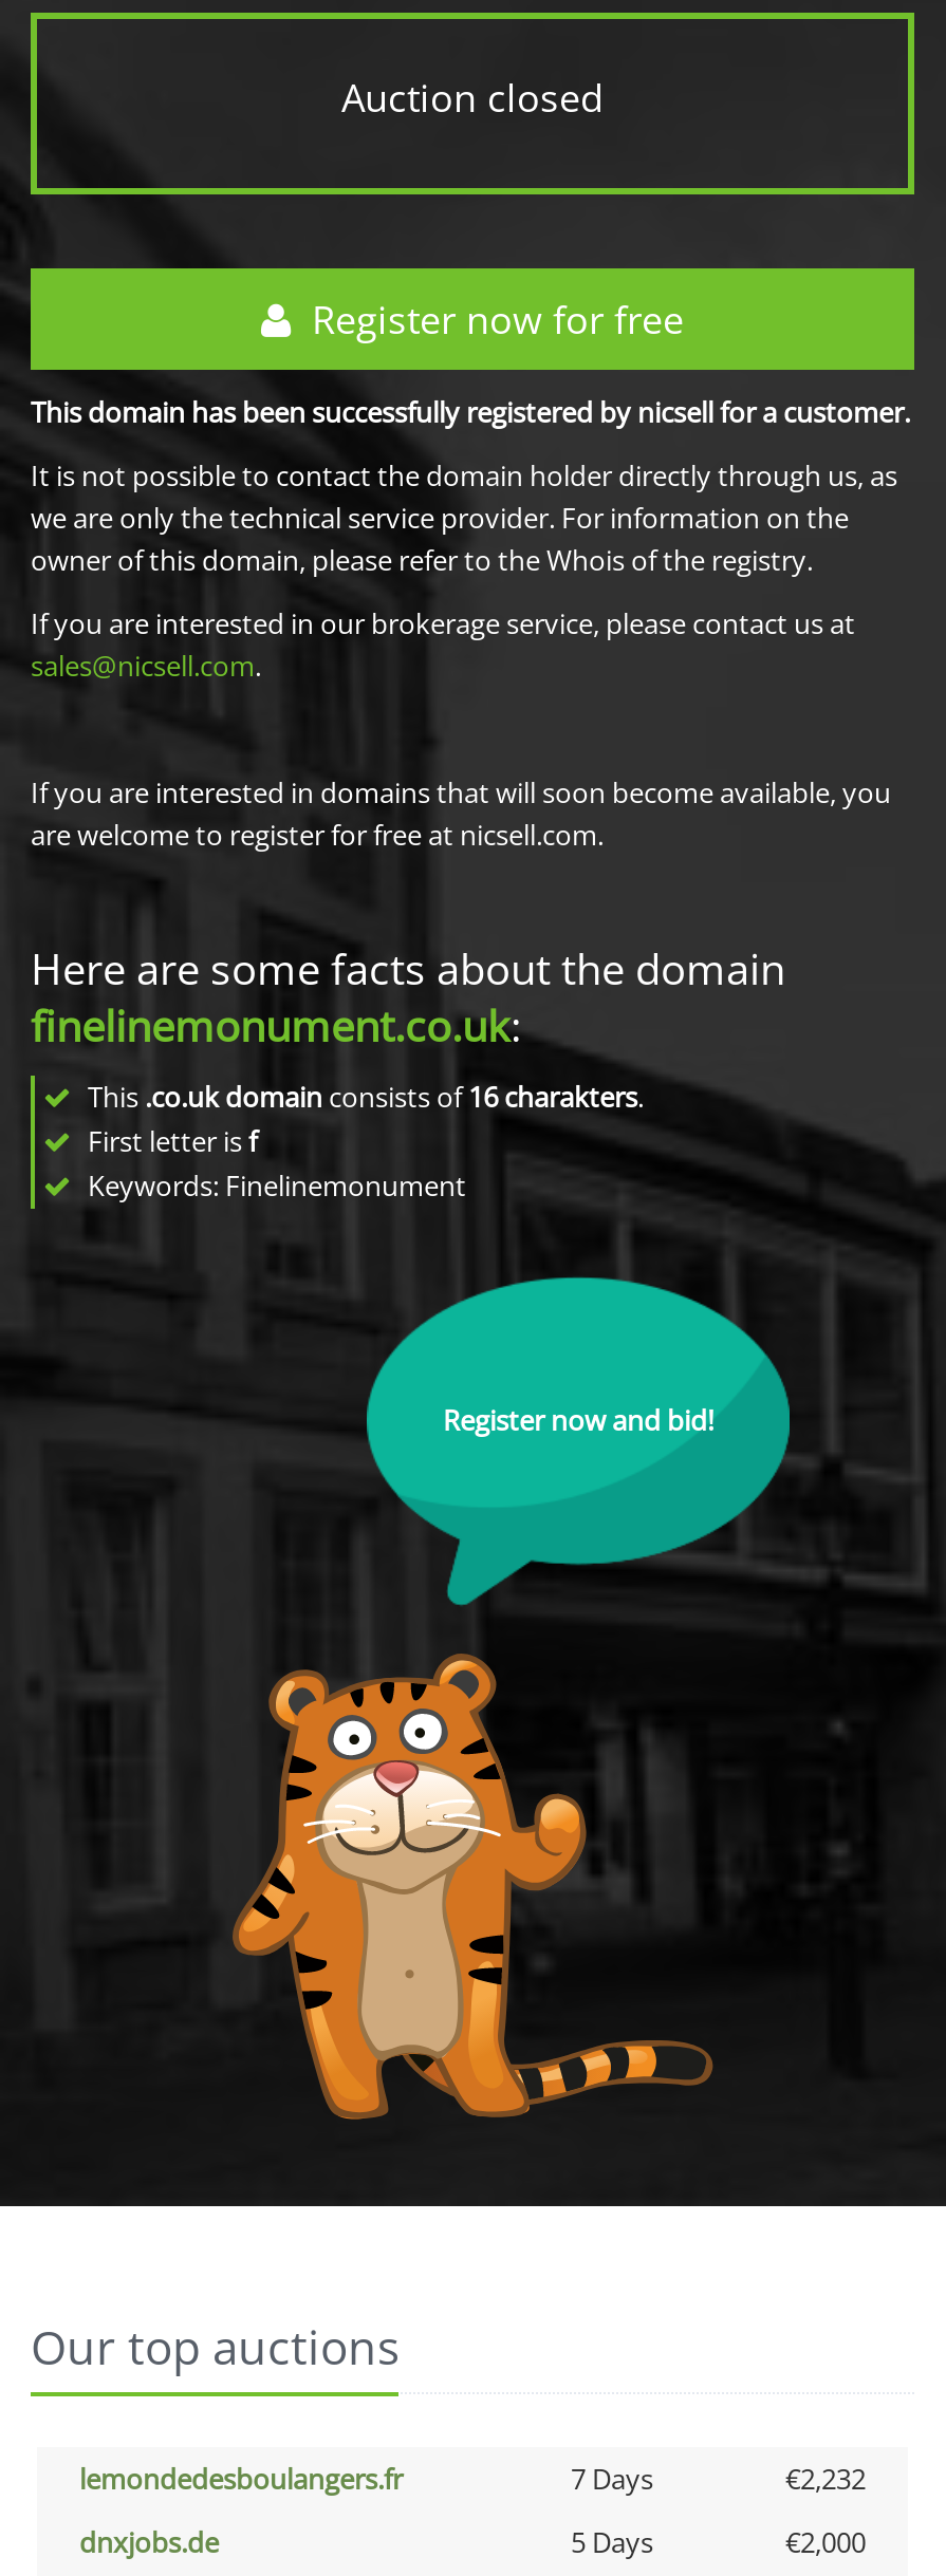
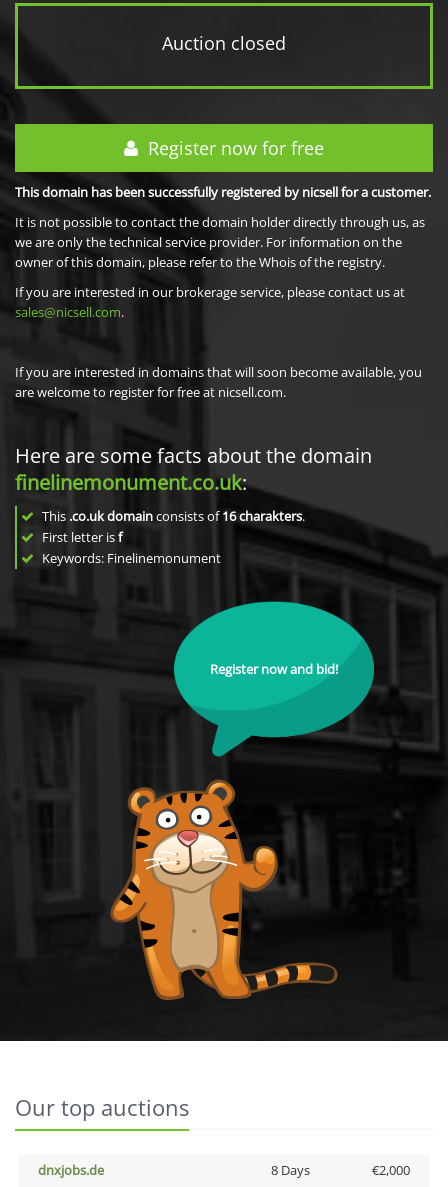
- lemondedesboulangers.fr
- 7 Days
- €2,232

- 5 Days
+ 8 Days
